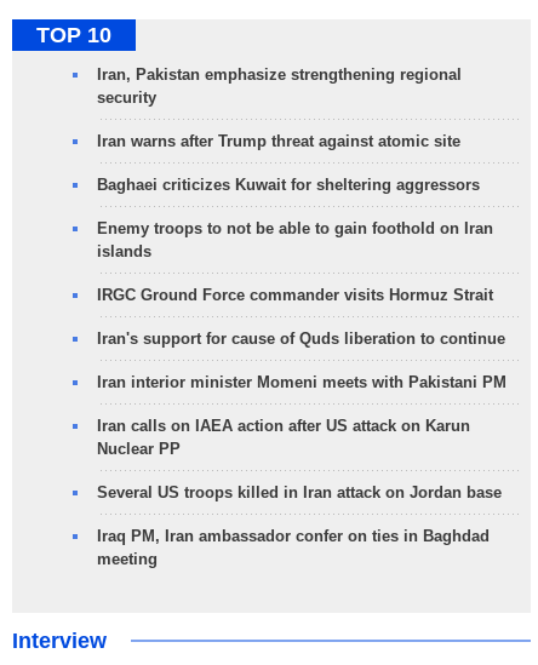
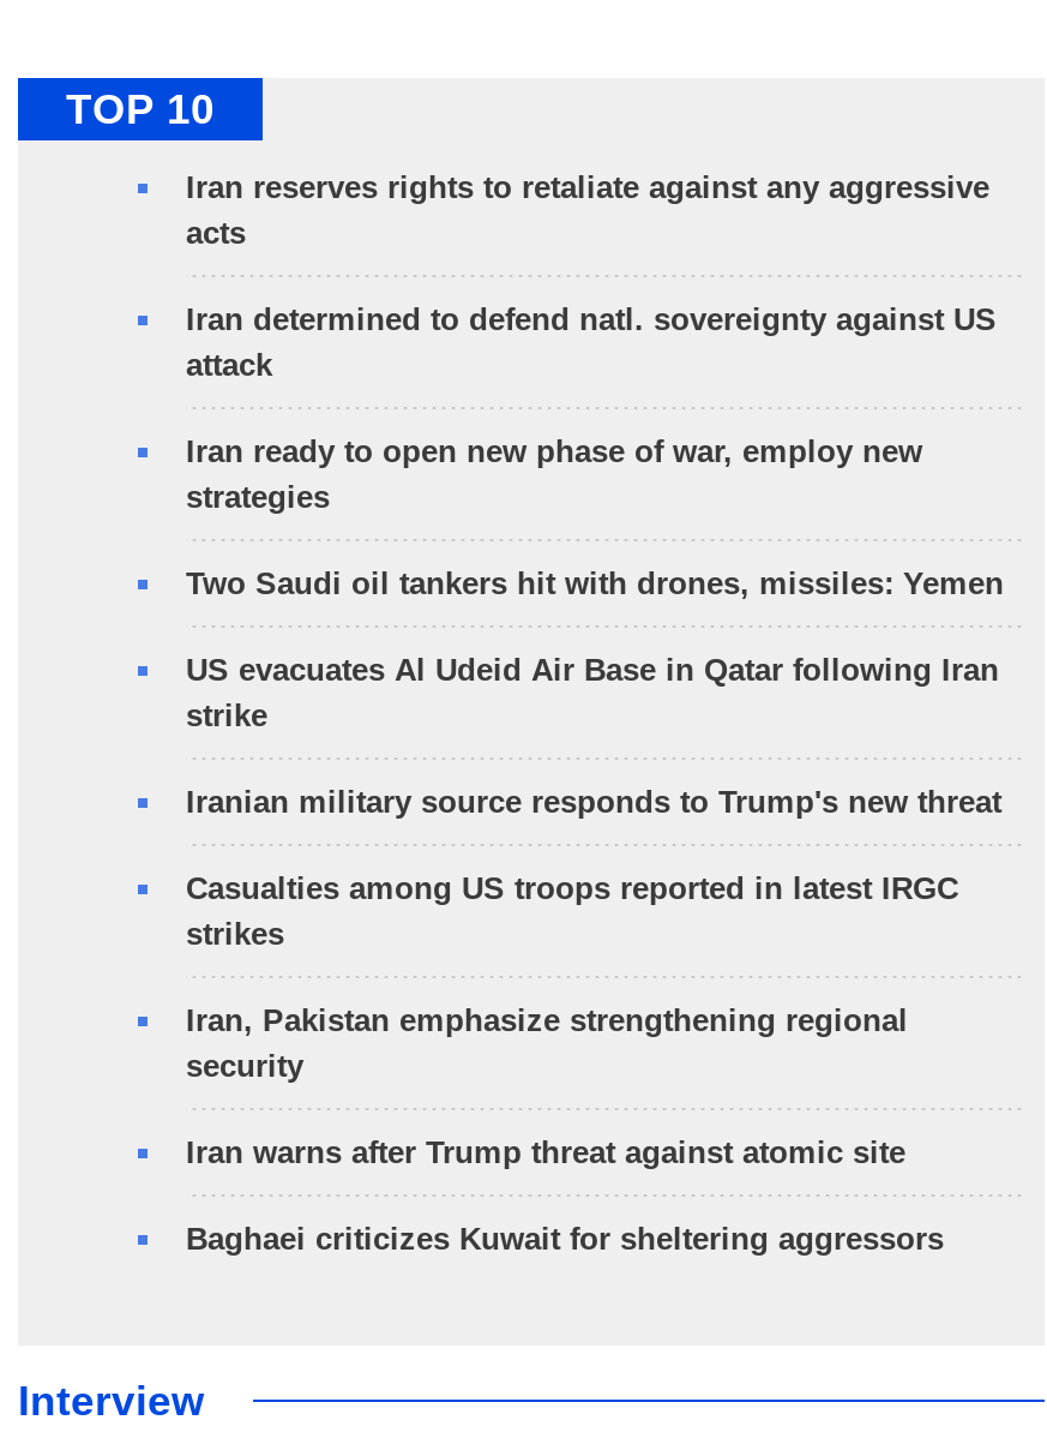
+ Iran reserves rights to retaliate against any aggressive
+ acts
+ Iran determined to defend natl. sovereignty against US
+ attack
+ Iran ready to open new phase of war, employ new
+ strategies
+ Two Saudi oil tankers hit with drones, missiles: Yemen
+ US evacuates Al Udeid Air Base in Qatar following Iran
+ strike
+ Iranian military source responds to Trump's new threat
+ Casualties among US troops reported in latest IRGC
+ strikes

moved down: Iran, Pakistan emphasize strengthening regional | security | Iran warns after Trump threat against atomic site | Baghaei criticizes Kuwait for sheltering aggressors

- Enemy troops to not be able to gain foothold on Iran
- islands
- IRGC Ground Force commander visits Hormuz Strait
- Iran's support for cause of Quds liberation to continue
- Iran interior minister Momeni meets with Pakistani PM
- Iran calls on IAEA action after US attack on Karun
- Nuclear PP
- Several US troops killed in Iran attack on Jordan base
- Iraq PM, Iran ambassador confer on ties in Baghdad
- meeting
